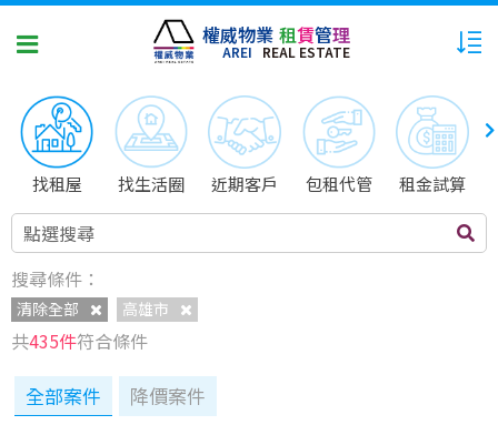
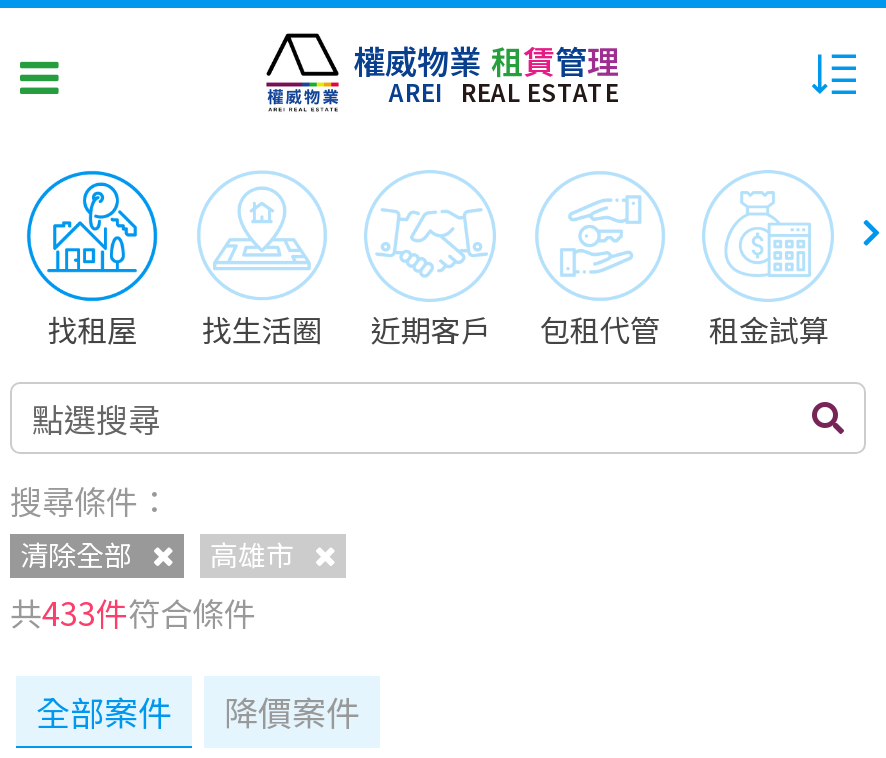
- 共435件符合條件
+ 共433件符合條件
